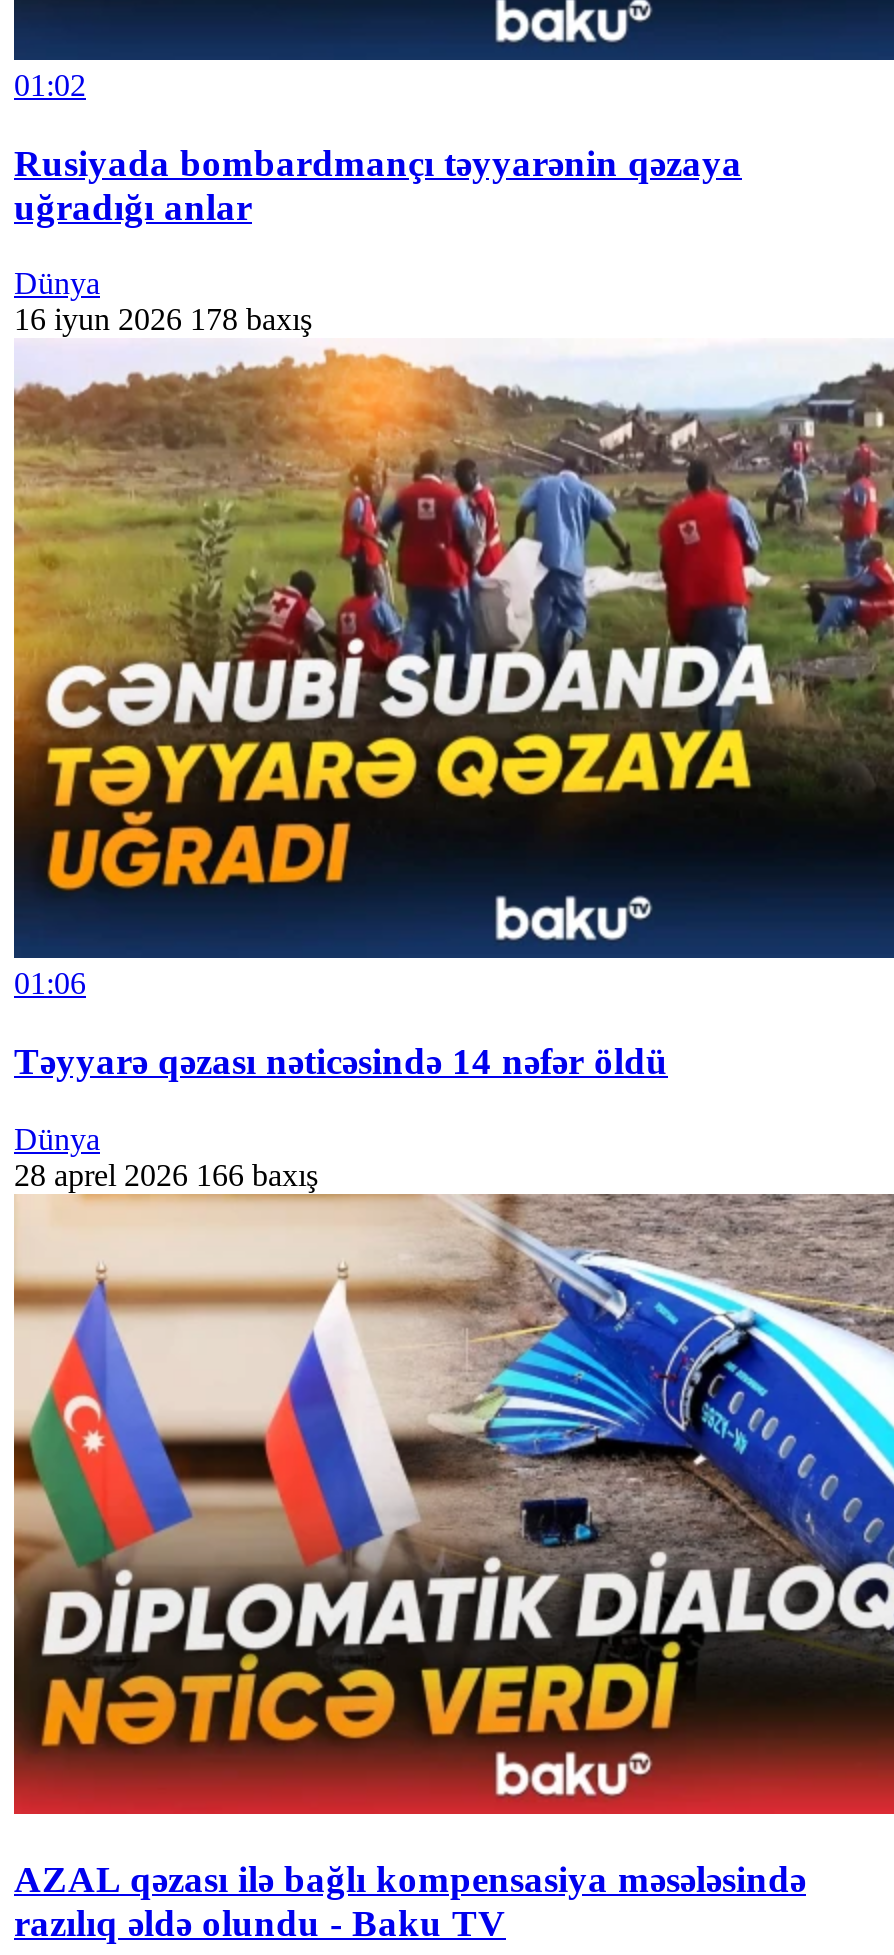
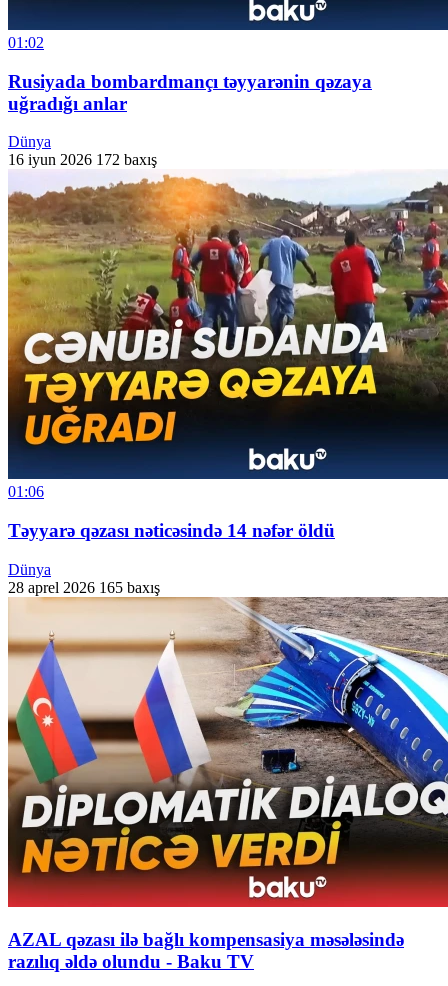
- 16 iyun 2026 178 baxış
+ 16 iyun 2026 172 baxış

- 28 aprel 2026 166 baxış
+ 28 aprel 2026 165 baxış
